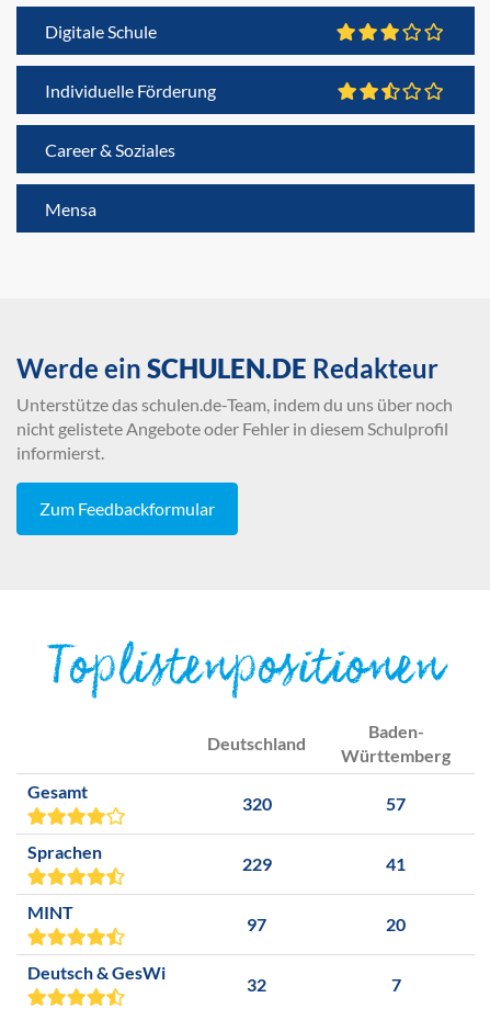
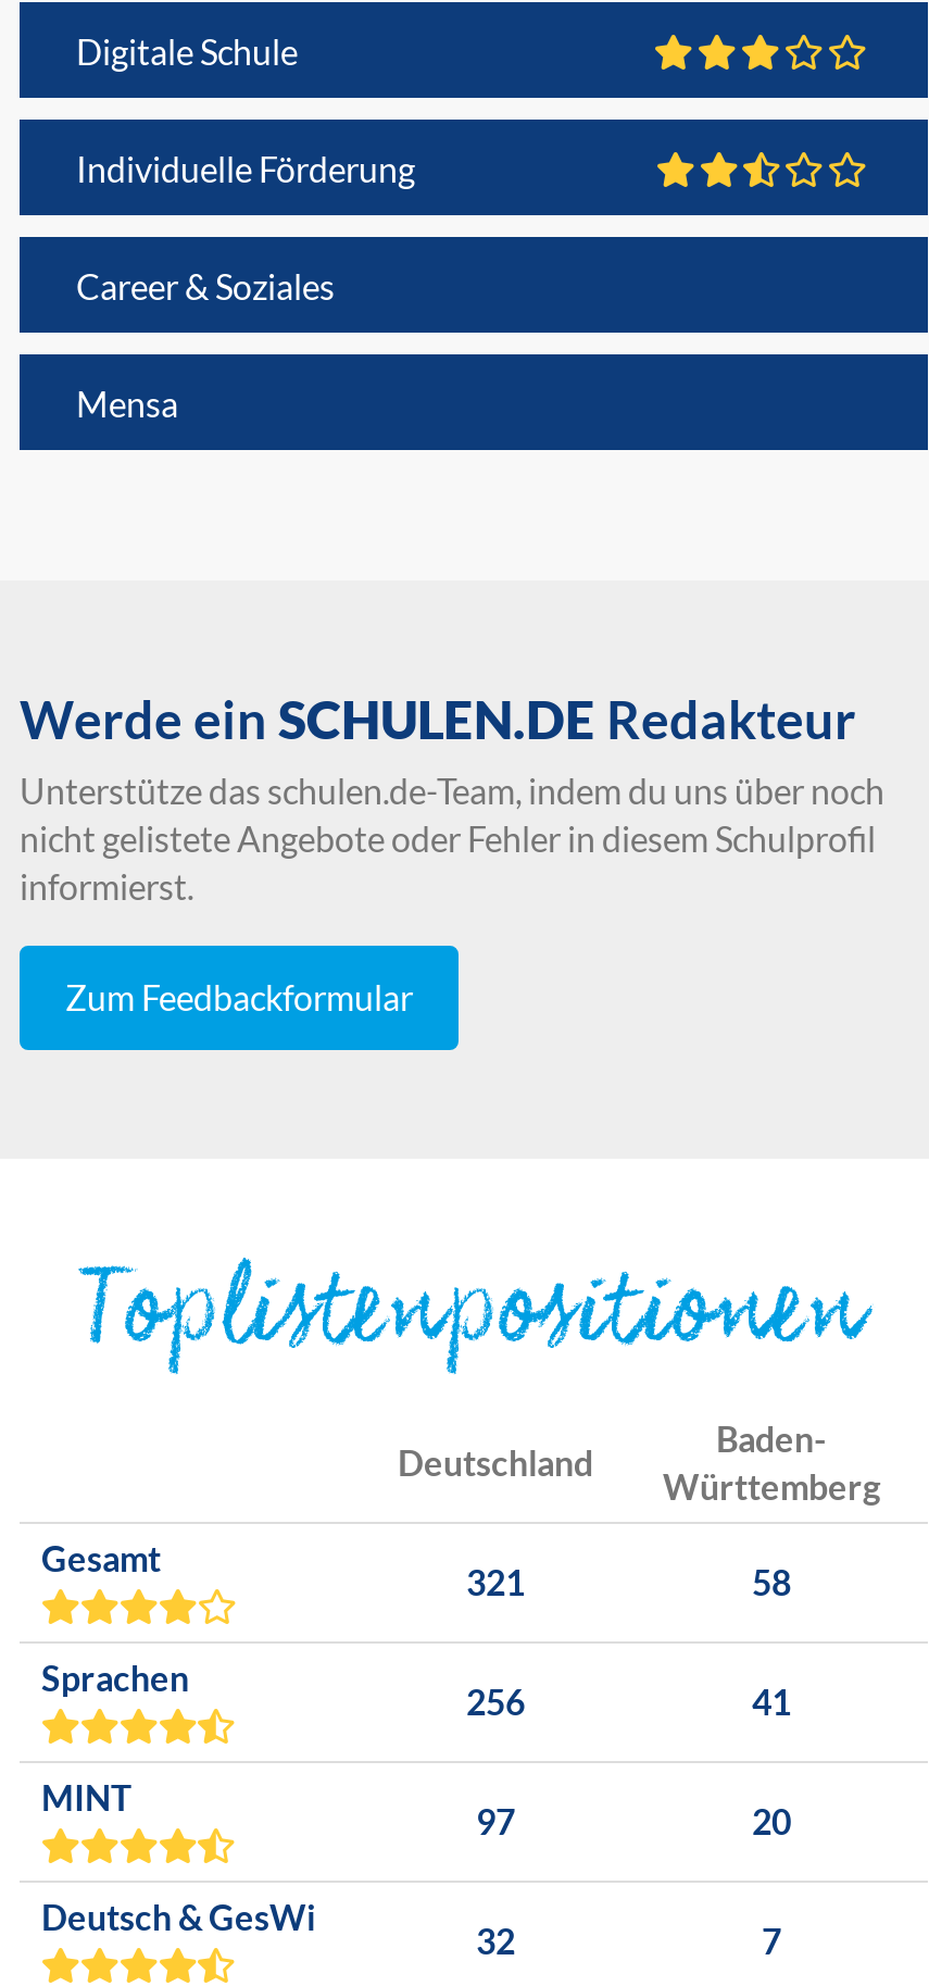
- 320
+ 321

- 57
+ 58

- 229
+ 256
